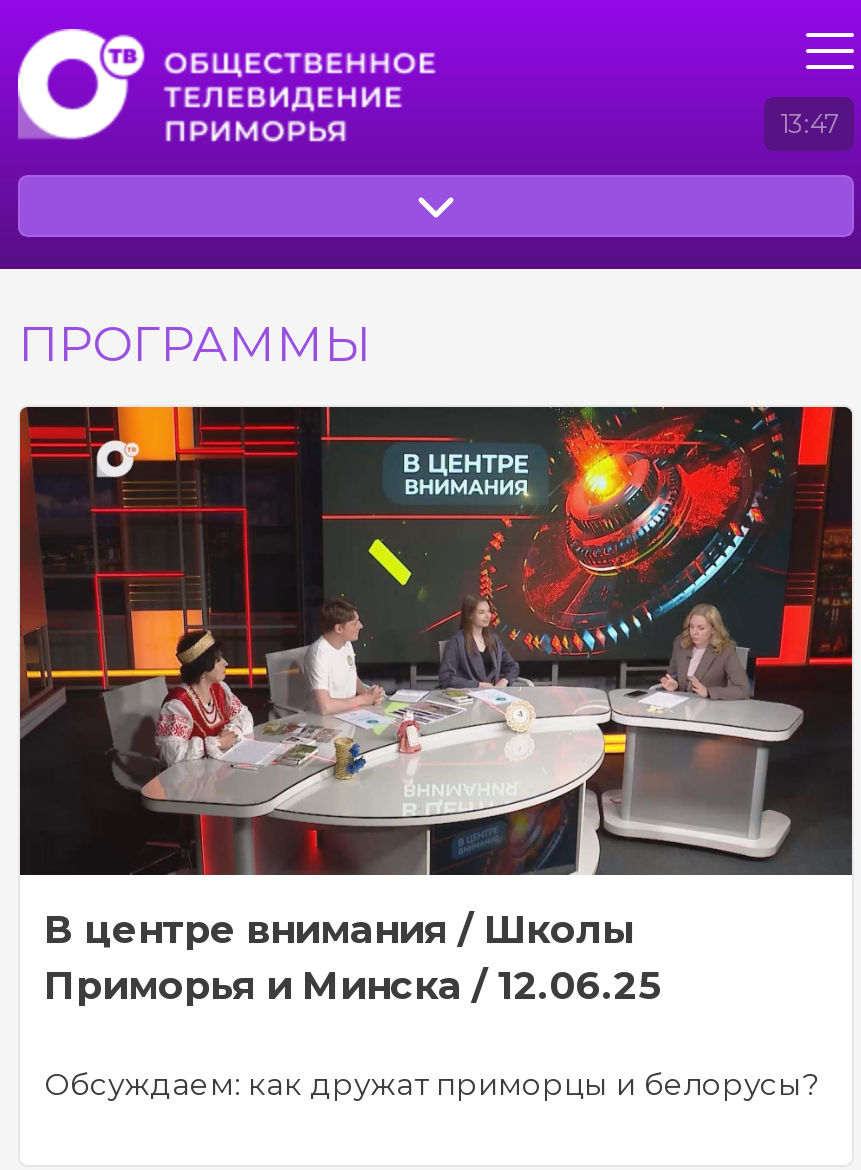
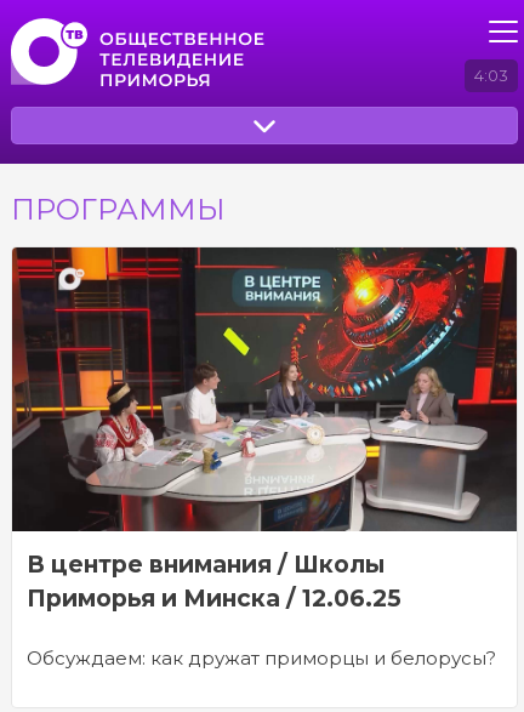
- 13:47
+ 4:03
